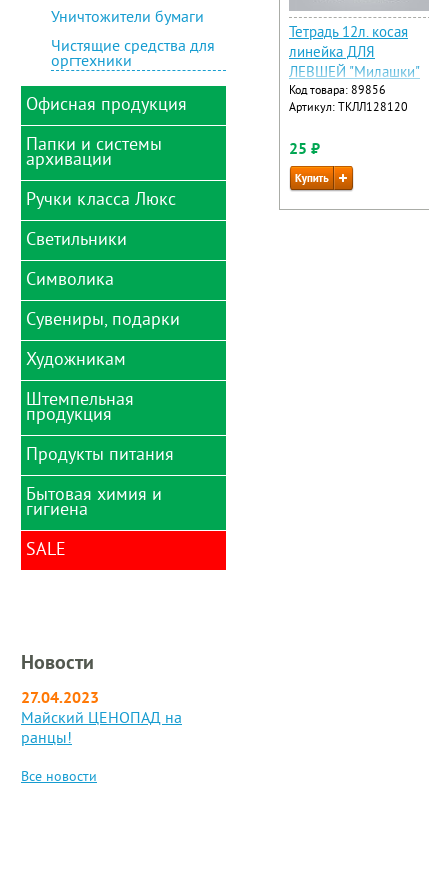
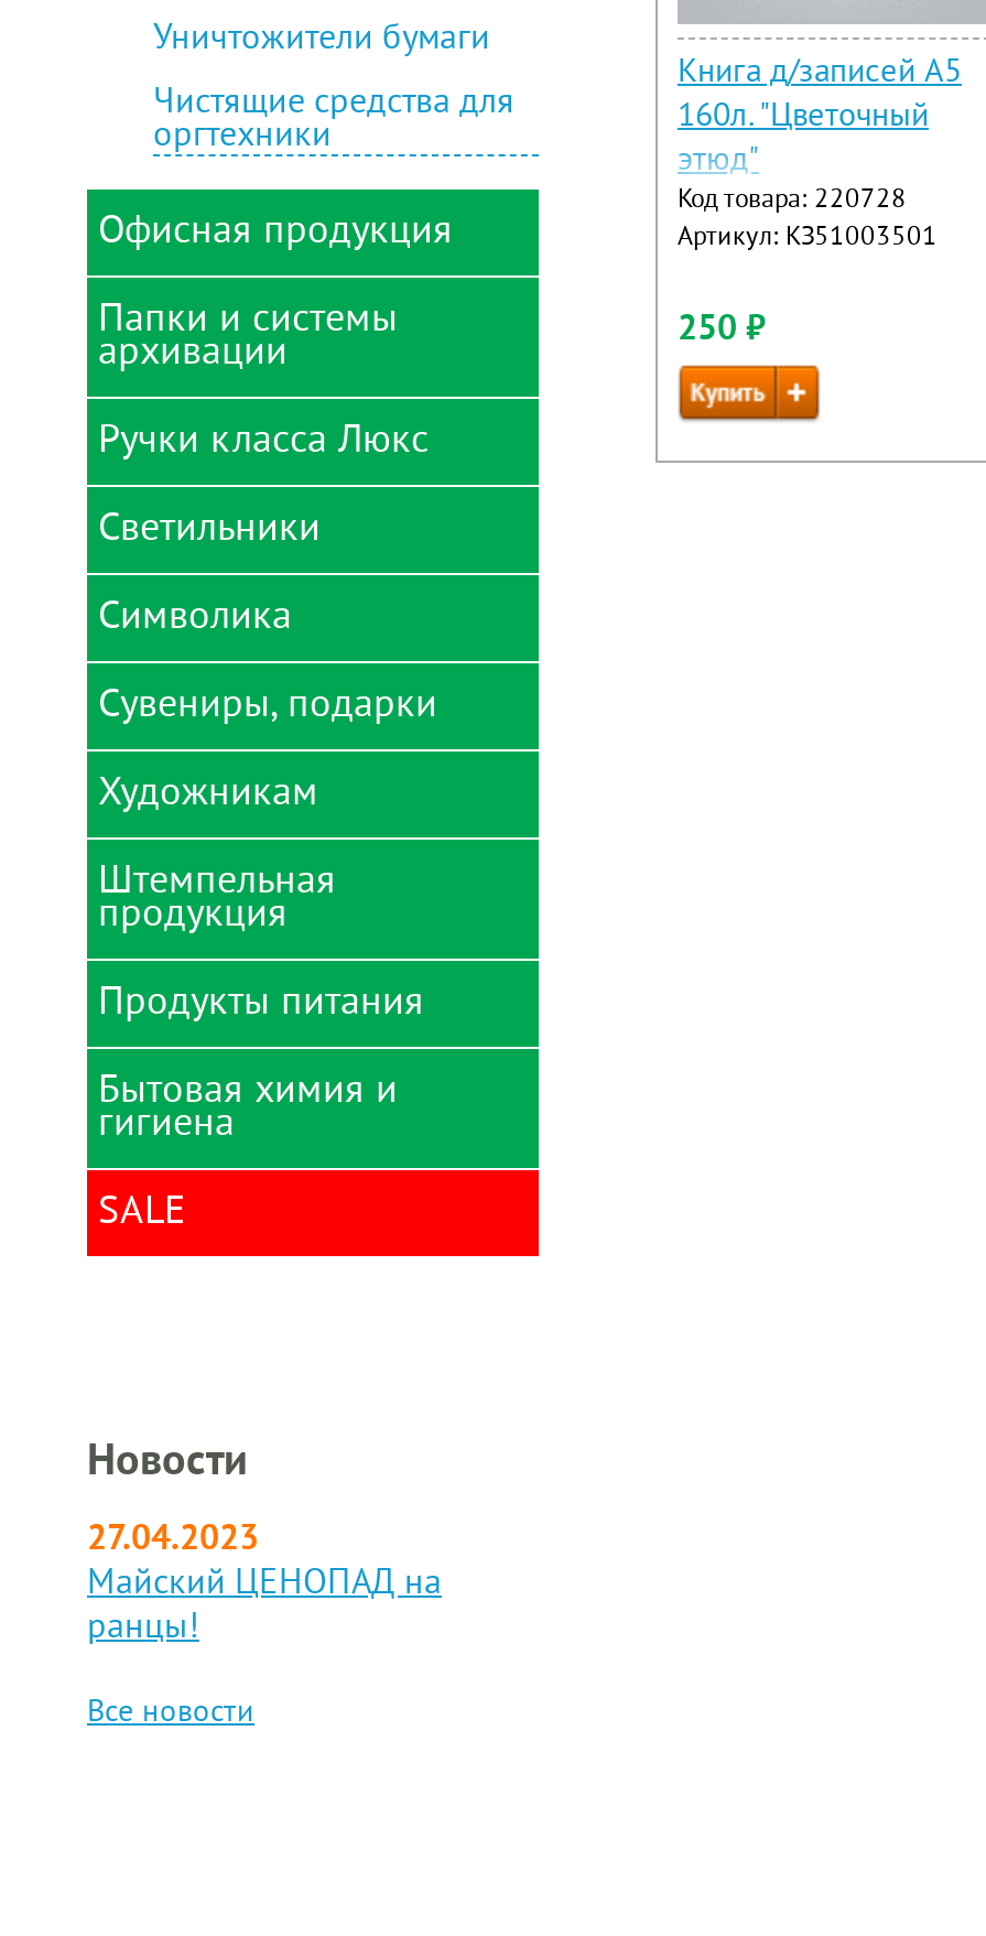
- Тетрадь 12л. косая
- линейка ДЛЯ
- ЛЕВШЕЙ "Милашки"
- Код товара: 89856
- Артикул: ТКЛЛ128120
+ Книга д/записей А5
+ 160л. "Цветочный
+ этюд"
+ Код товара: 220728
+ Артикул: КЗ51003501

- 25 ₽
+ 250 ₽
